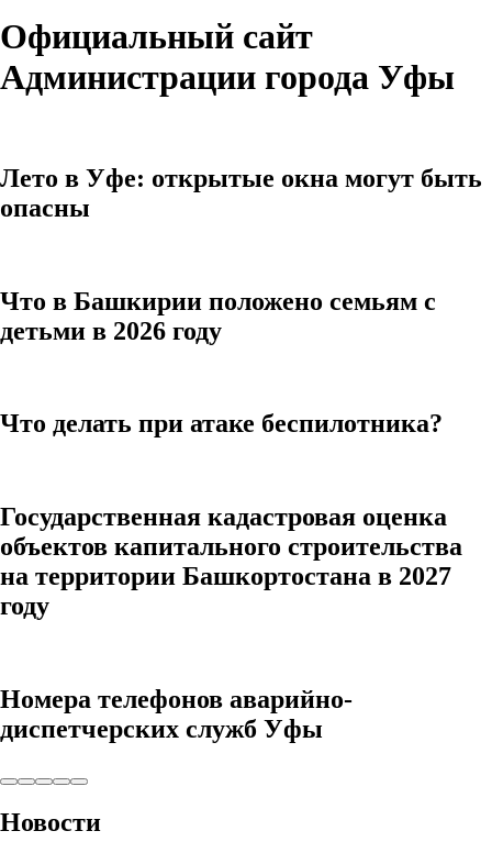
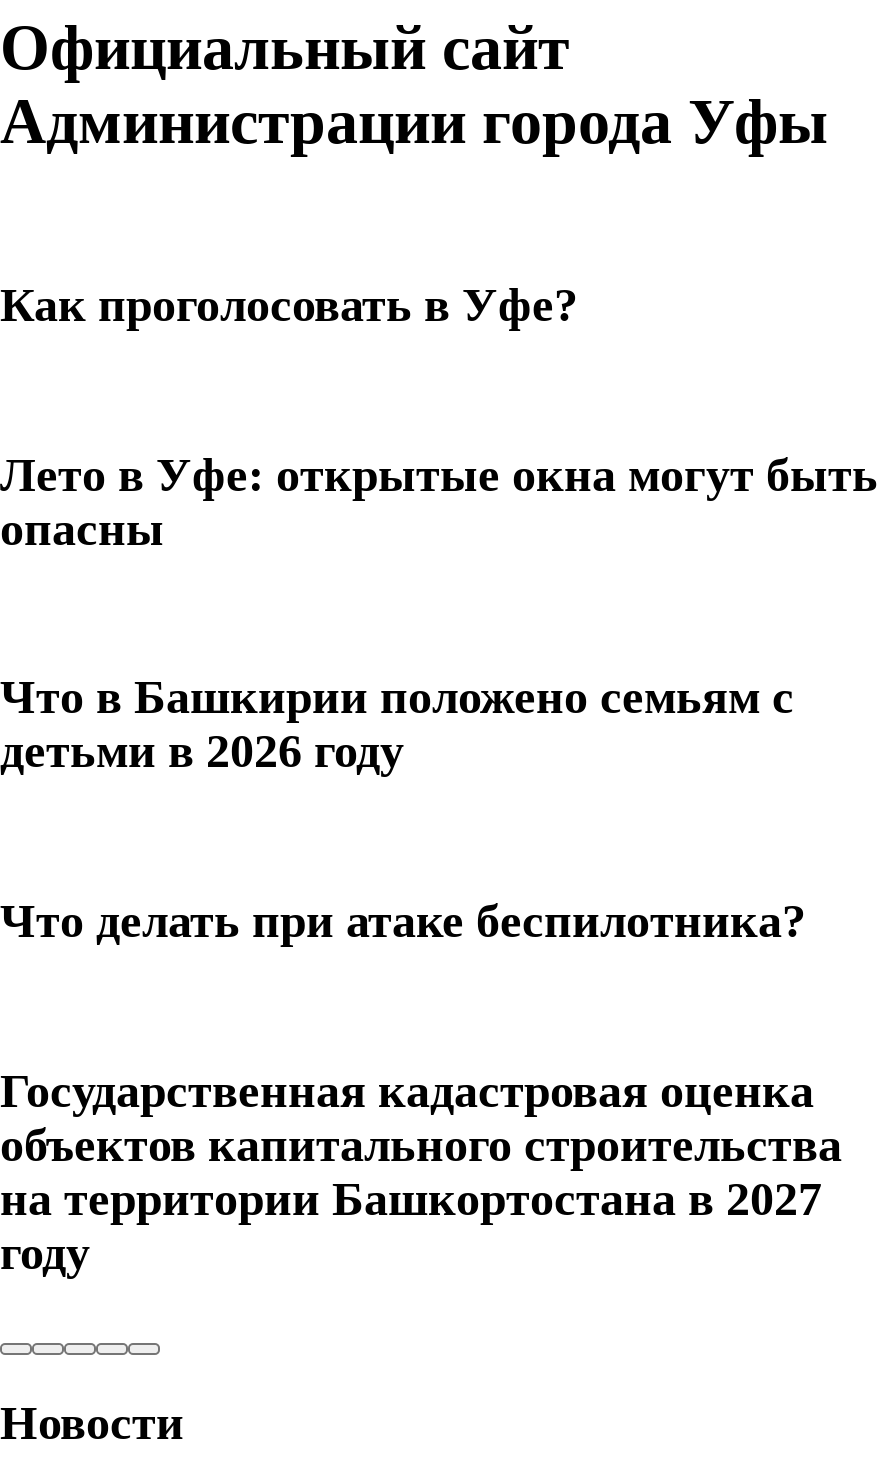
+ Как проголосовать в Уфе?

moved down: Лето в Уфе: открытые окна могут быть | опасны | Что в Башкирии положено семьям с | ... | на территории Башкортостана в 2027 | году

- Номера телефонов аварийно-
- диспетчерских служб Уфы
